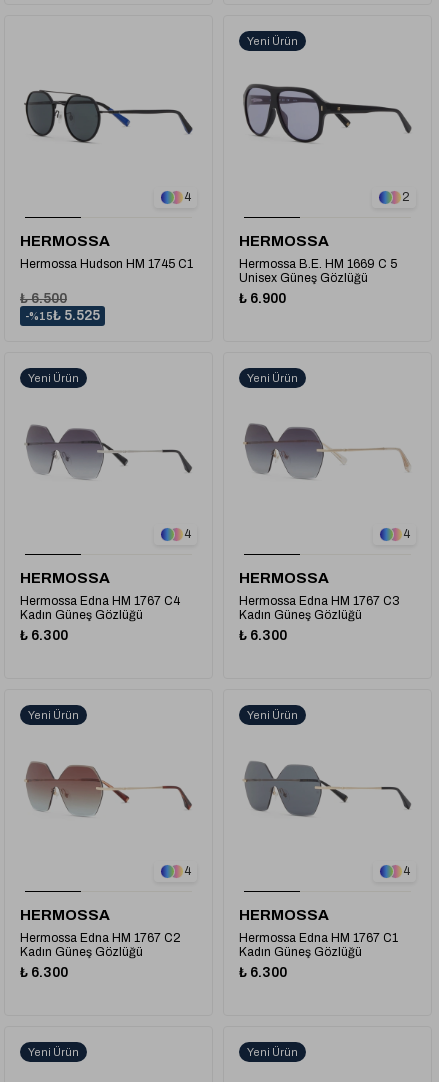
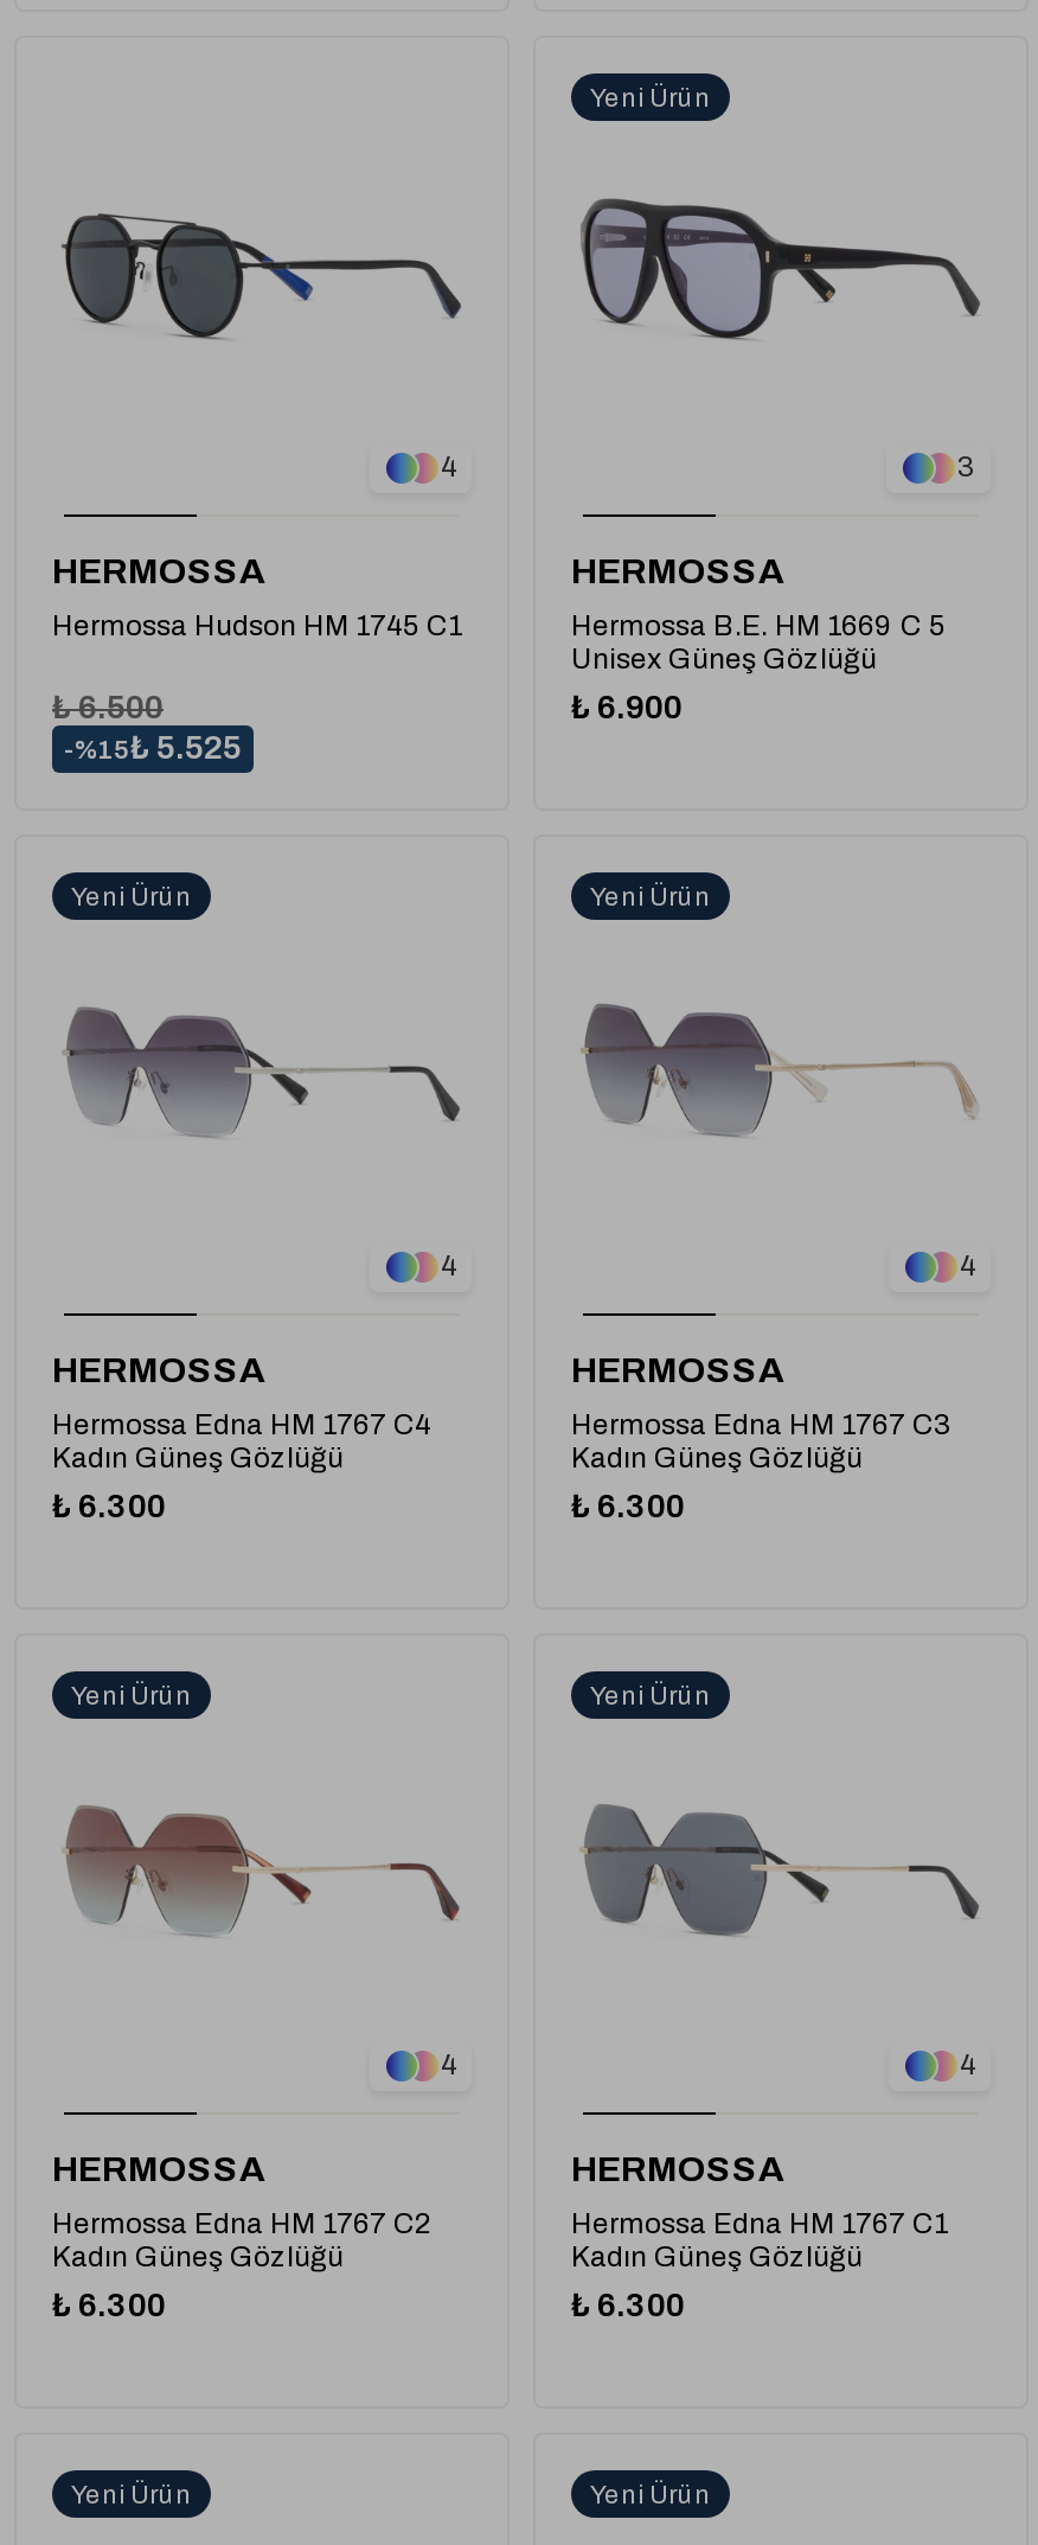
- 2
+ 3
